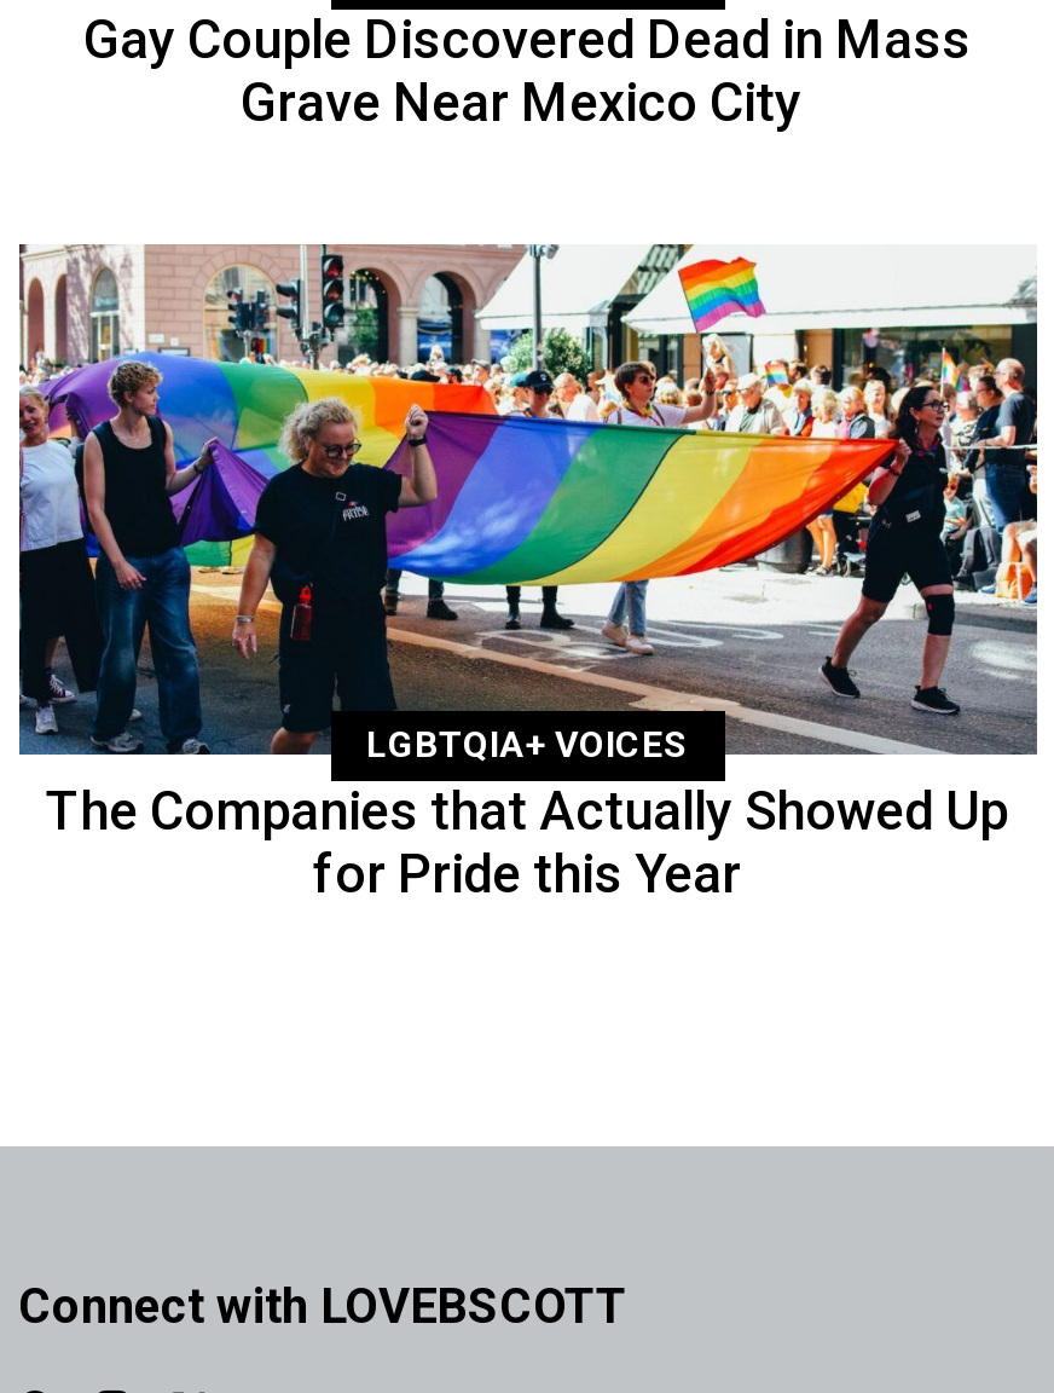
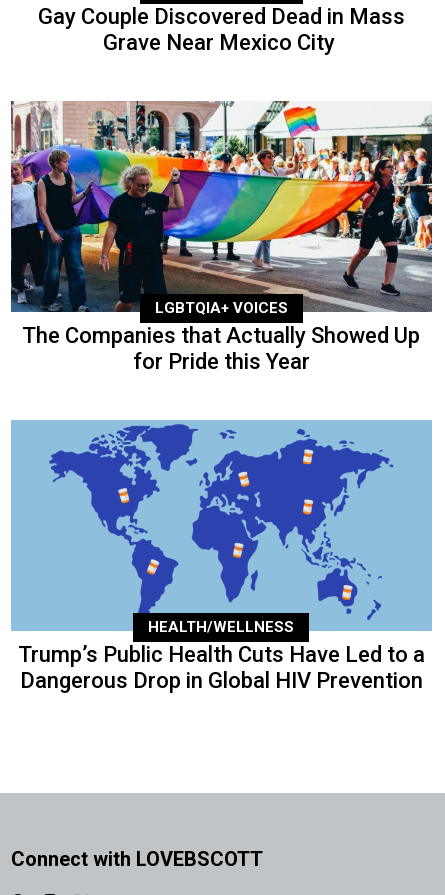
+ [image]
+ HEALTH/WELLNESS
+ Trump’s Public Health Cuts Have Led to a
+ Dangerous Drop in Global HIV Prevention
